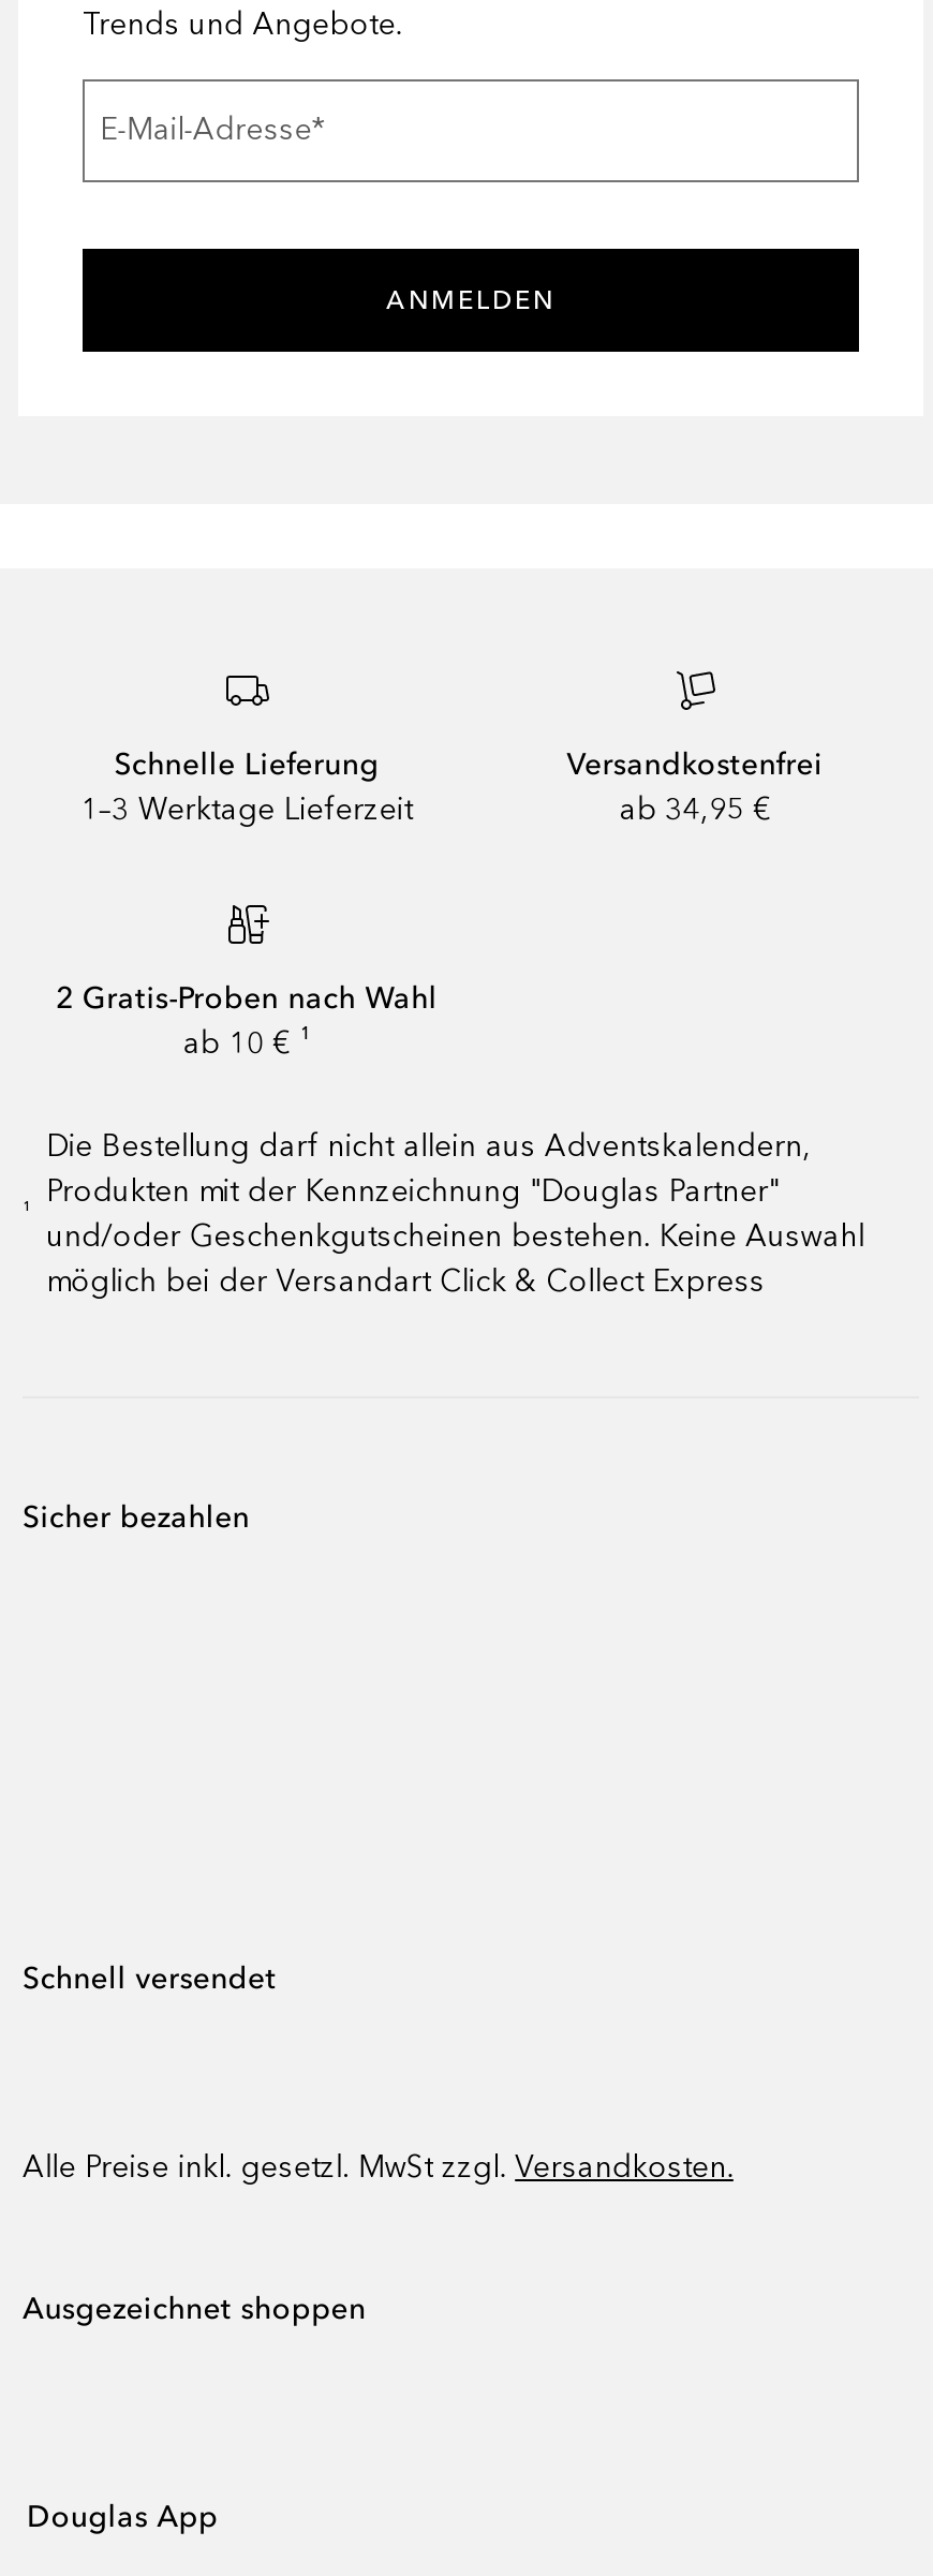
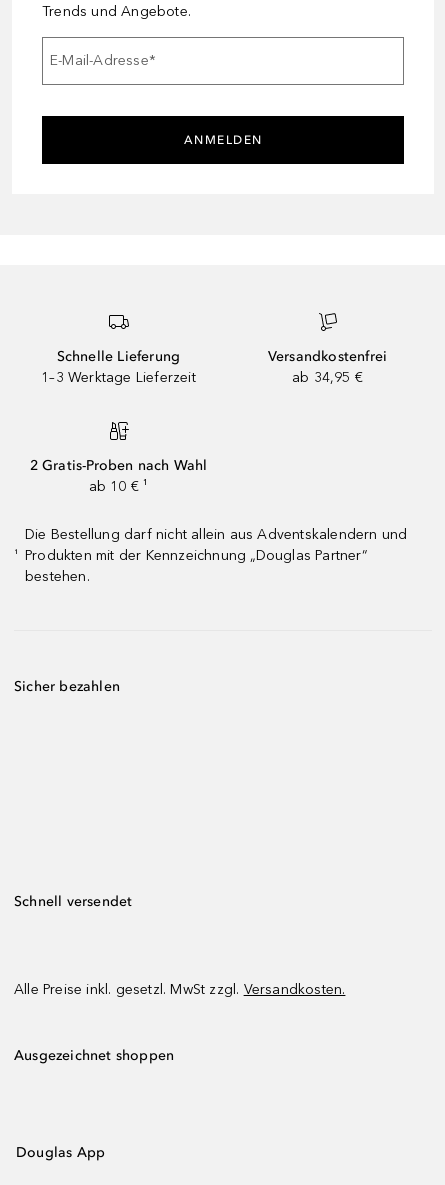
- Die Bestellung darf nicht allein aus Adventskalendern,
- Produkten mit der Kennzeichnung "Douglas Partner"
- und/oder Geschenkgutscheinen bestehen. Keine Auswahl
- möglich bei der Versandart Click & Collect Express
+ Die Bestellung darf nicht allein aus Adventskalendern und
+ Produkten mit der Kennzeichnung „Douglas Partner“
+ bestehen.
